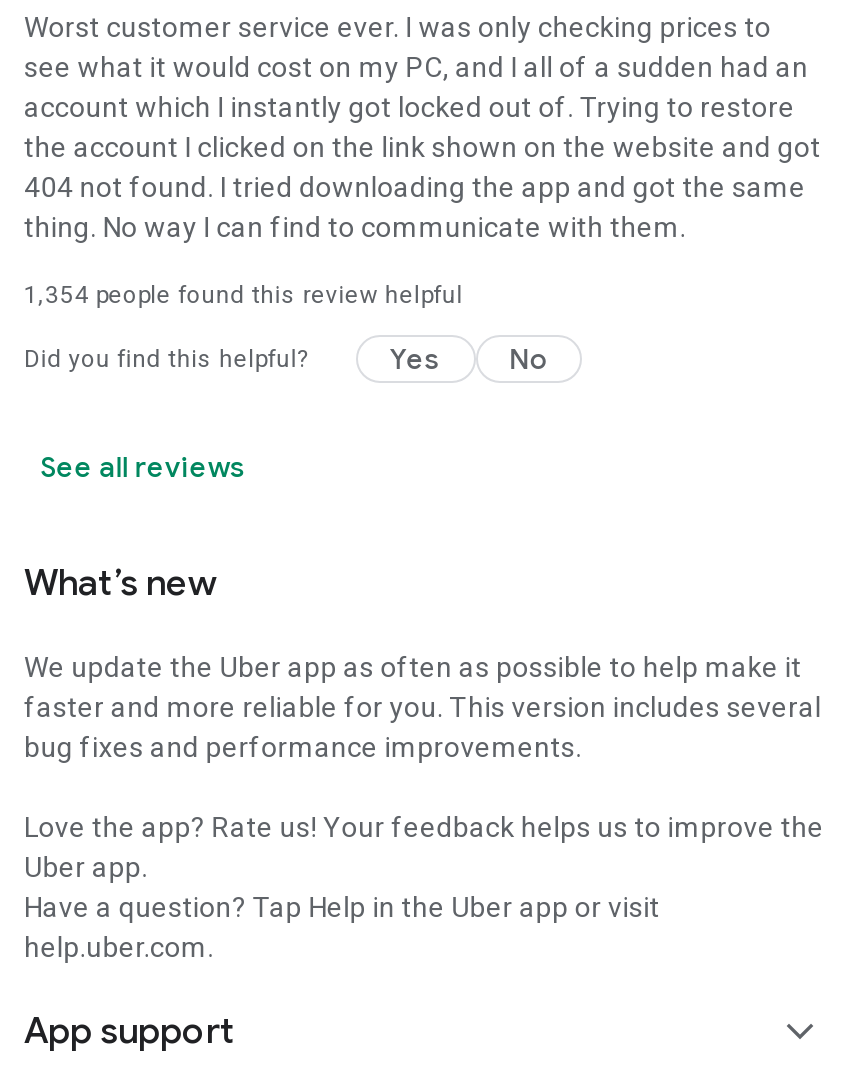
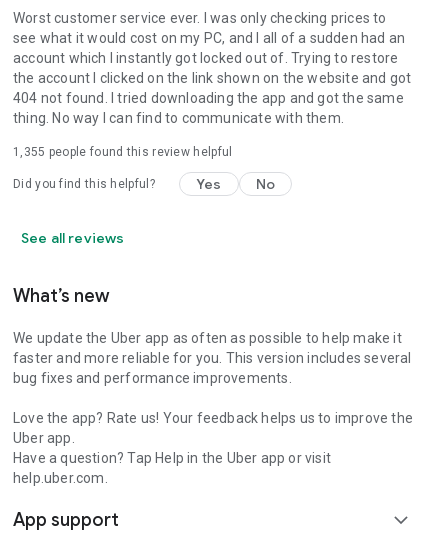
- 1,354 people found this review helpful
+ 1,355 people found this review helpful
